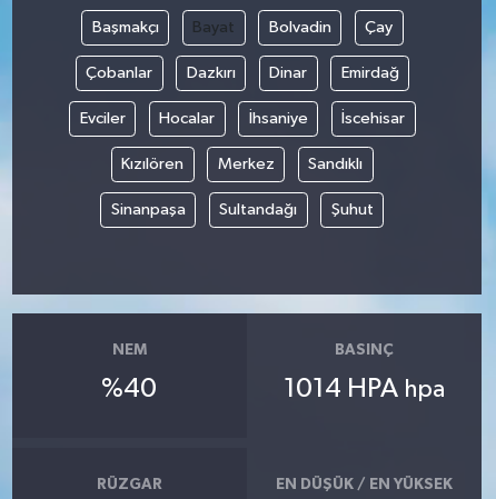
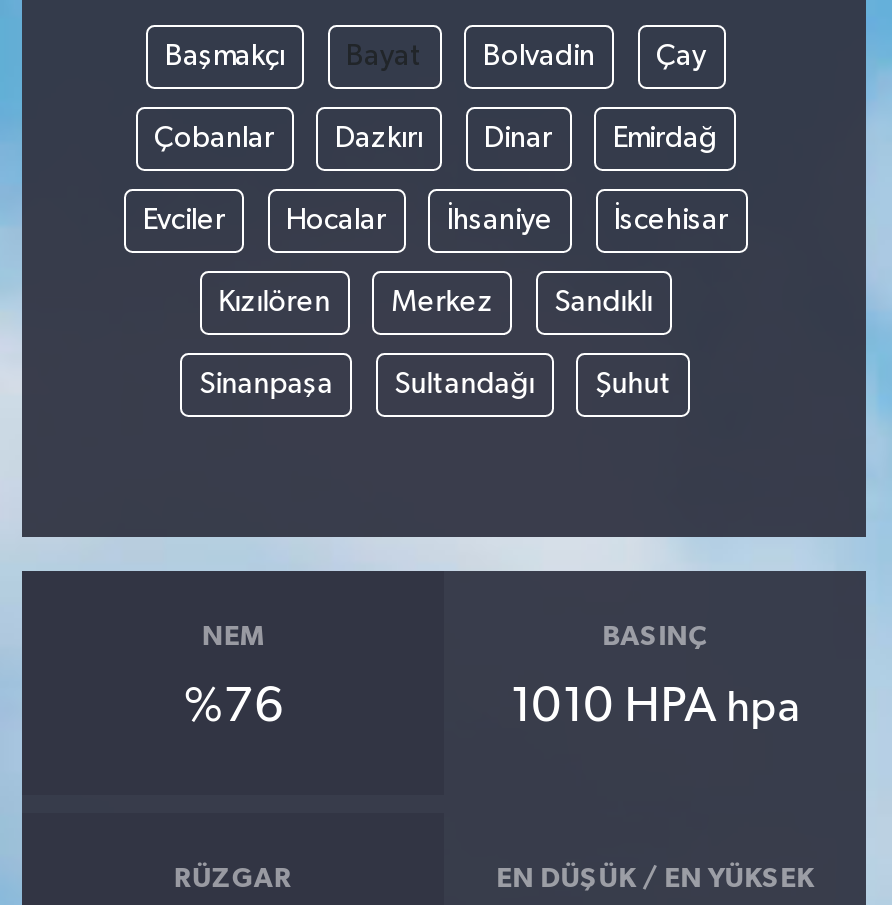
- %40
+ %76

- 1014 HPA hpa
+ 1010 HPA hpa
